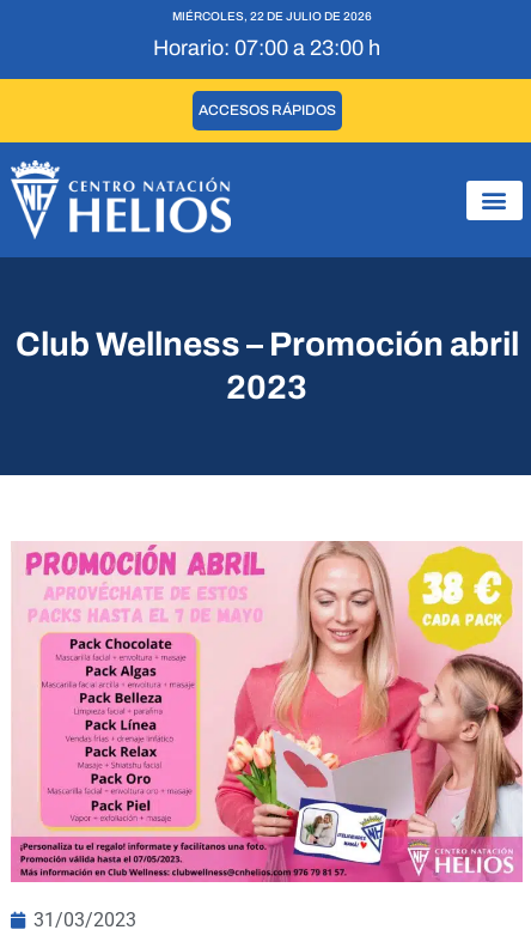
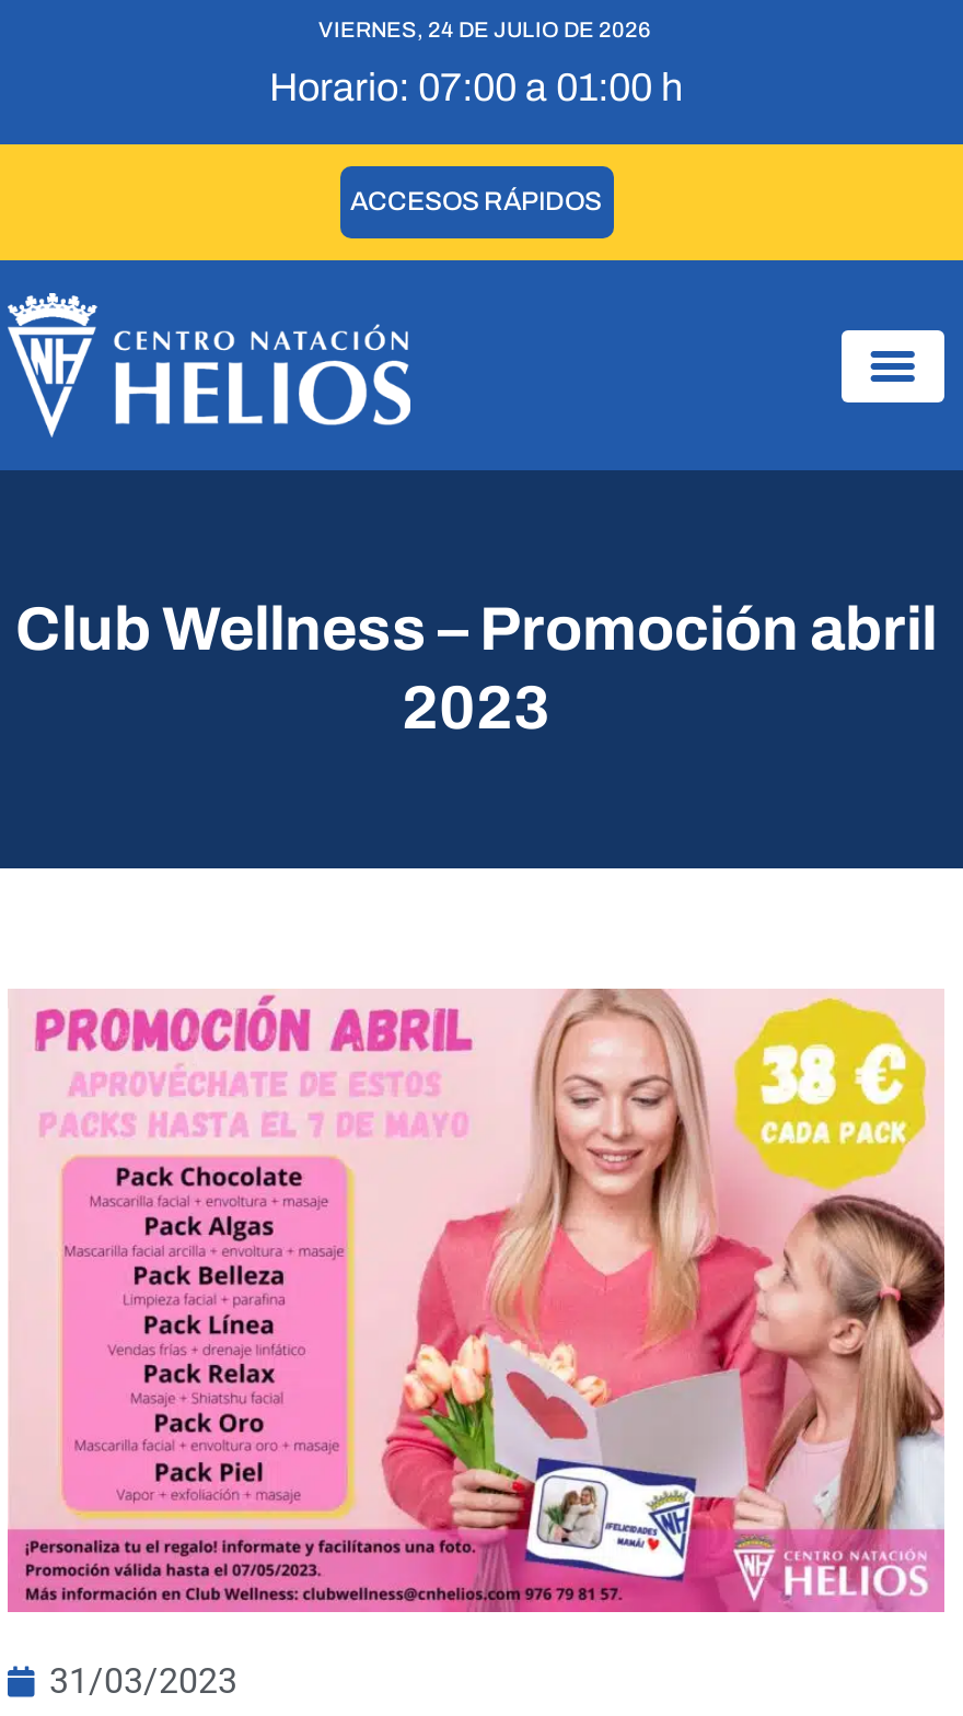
- MIÉRCOLES, 22 DE JULIO DE 2026
+ VIERNES, 24 DE JULIO DE 2026

- Horario: 07:00 a 23:00 h
+ Horario: 07:00 a 01:00 h
